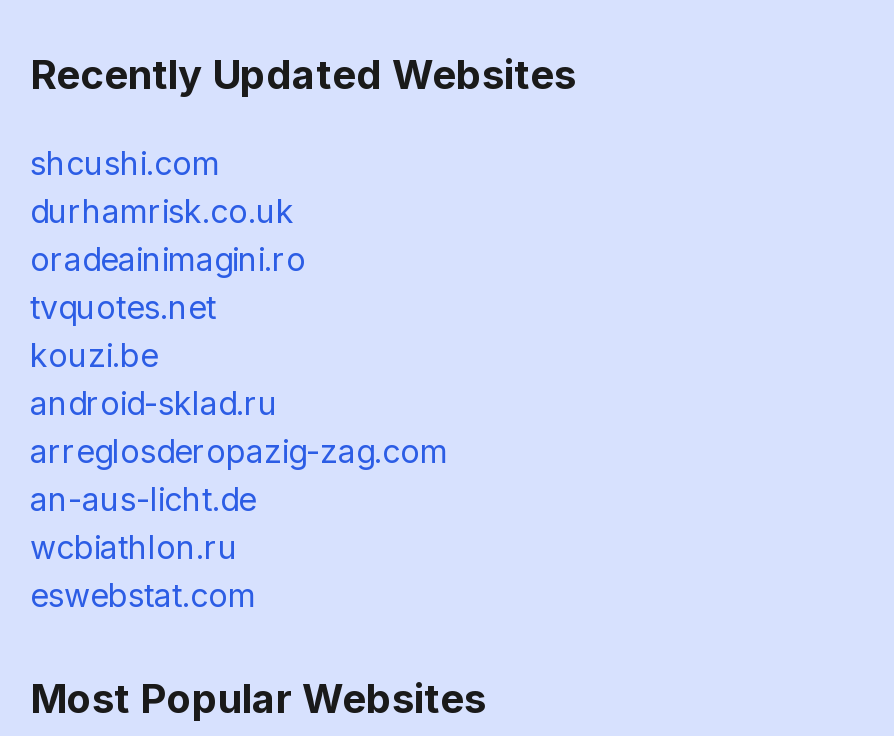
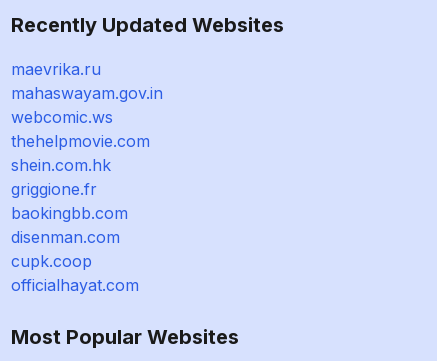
- shcushi.com
- durhamrisk.co.uk
- oradeainimagini.ro
- tvquotes.net
- kouzi.be
- android-sklad.ru
- arreglosderopazig-zag.com
- an-aus-licht.de
- wcbiathlon.ru
- eswebstat.com
+ maevrika.ru
+ mahaswayam.gov.in
+ webcomic.ws
+ thehelpmovie.com
+ shein.com.hk
+ griggione.fr
+ baokingbb.com
+ disenman.com
+ cupk.coop
+ officialhayat.com
